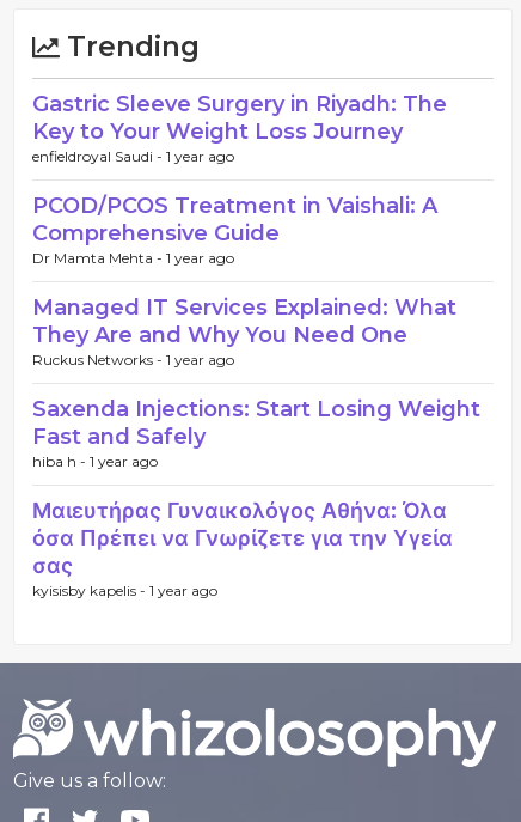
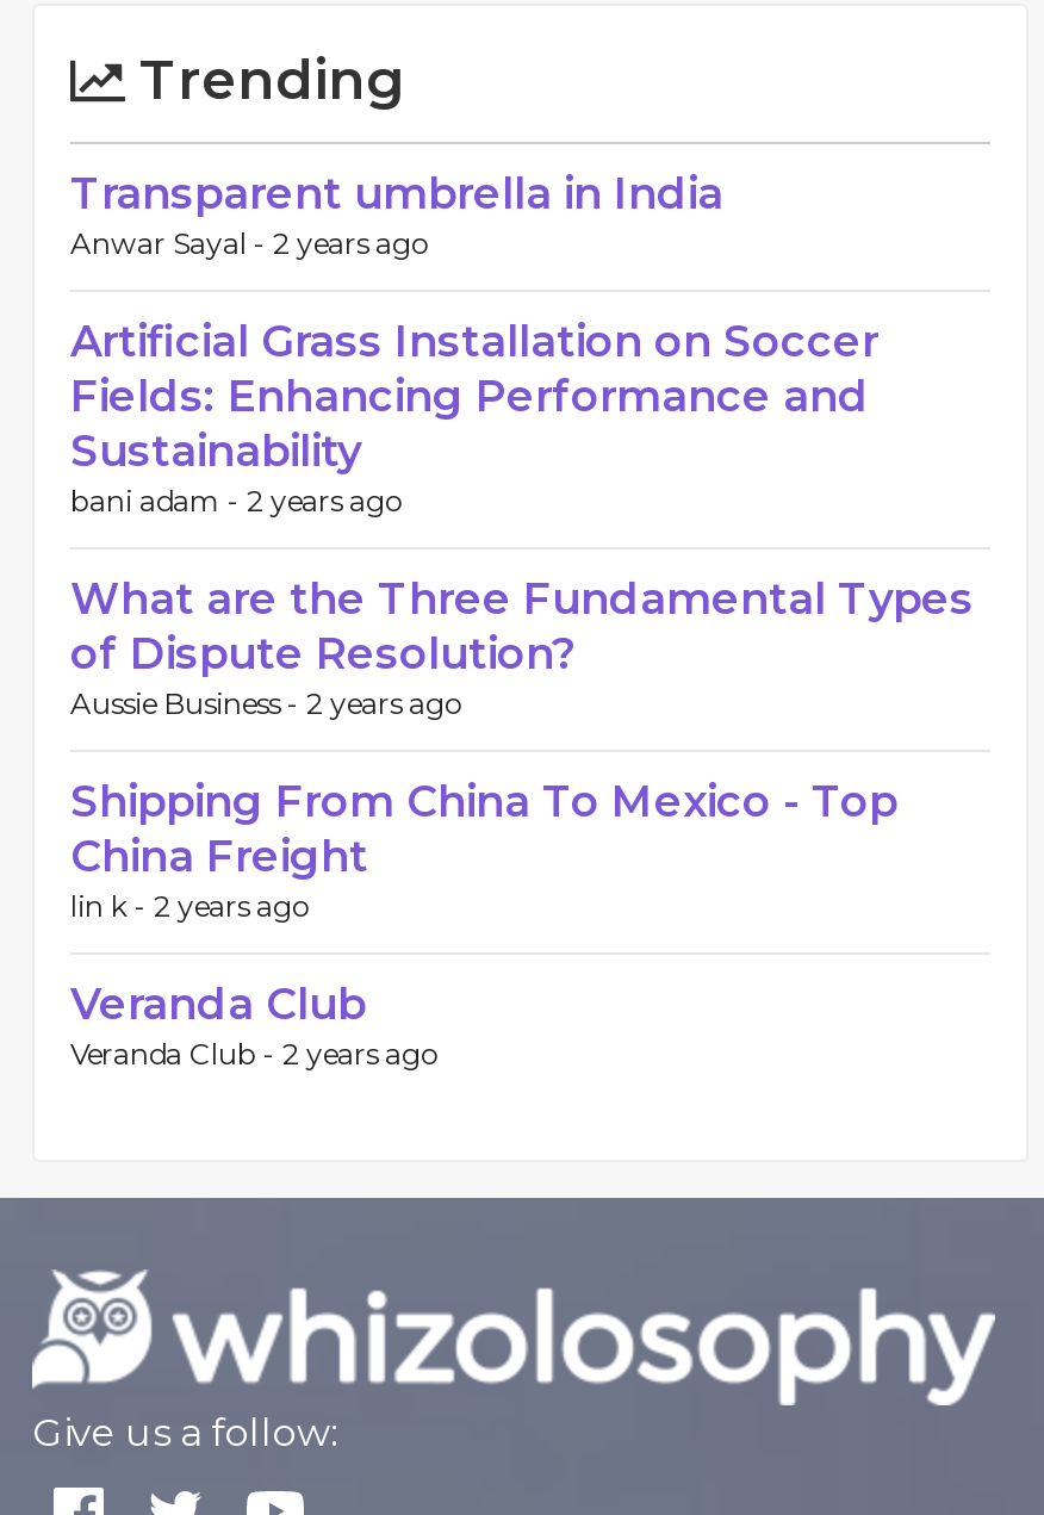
- Gastric Sleeve Surgery in Riyadh: The
- Key to Your Weight Loss Journey
- enfieldroyal Saudi - 1 year ago
+ Transparent umbrella in India
+ Anwar Sayal - 2 years ago

- PCOD/PCOS Treatment in Vaishali: A
- Comprehensive Guide
- Dr Mamta Mehta - 1 year ago
+ Artificial Grass Installation on Soccer
+ Fields: Enhancing Performance and
+ Sustainability
+ bani adam - 2 years ago

- Managed IT Services Explained: What
- They Are and Why You Need One
- Ruckus Networks - 1 year ago
+ What are the Three Fundamental Types
+ of Dispute Resolution?
+ Aussie Business - 2 years ago

- Saxenda Injections: Start Losing Weight
- Fast and Safely
- hiba h - 1 year ago
+ Shipping From China To Mexico - Top
+ China Freight
+ lin k - 2 years ago

- Μαιευτήρας Γυναικολόγος Αθήνα: Όλα
- όσα Πρέπει να Γνωρίζετε για την Υγεία
- σας
- kyisisby kapelis - 1 year ago
+ Veranda Club
+ Veranda Club - 2 years ago
